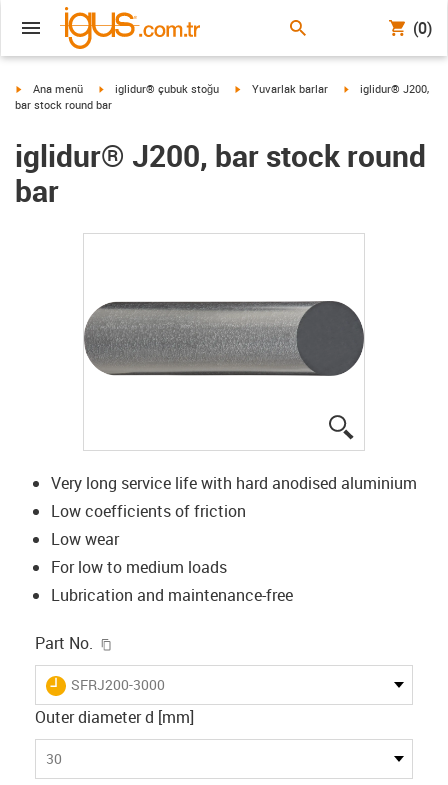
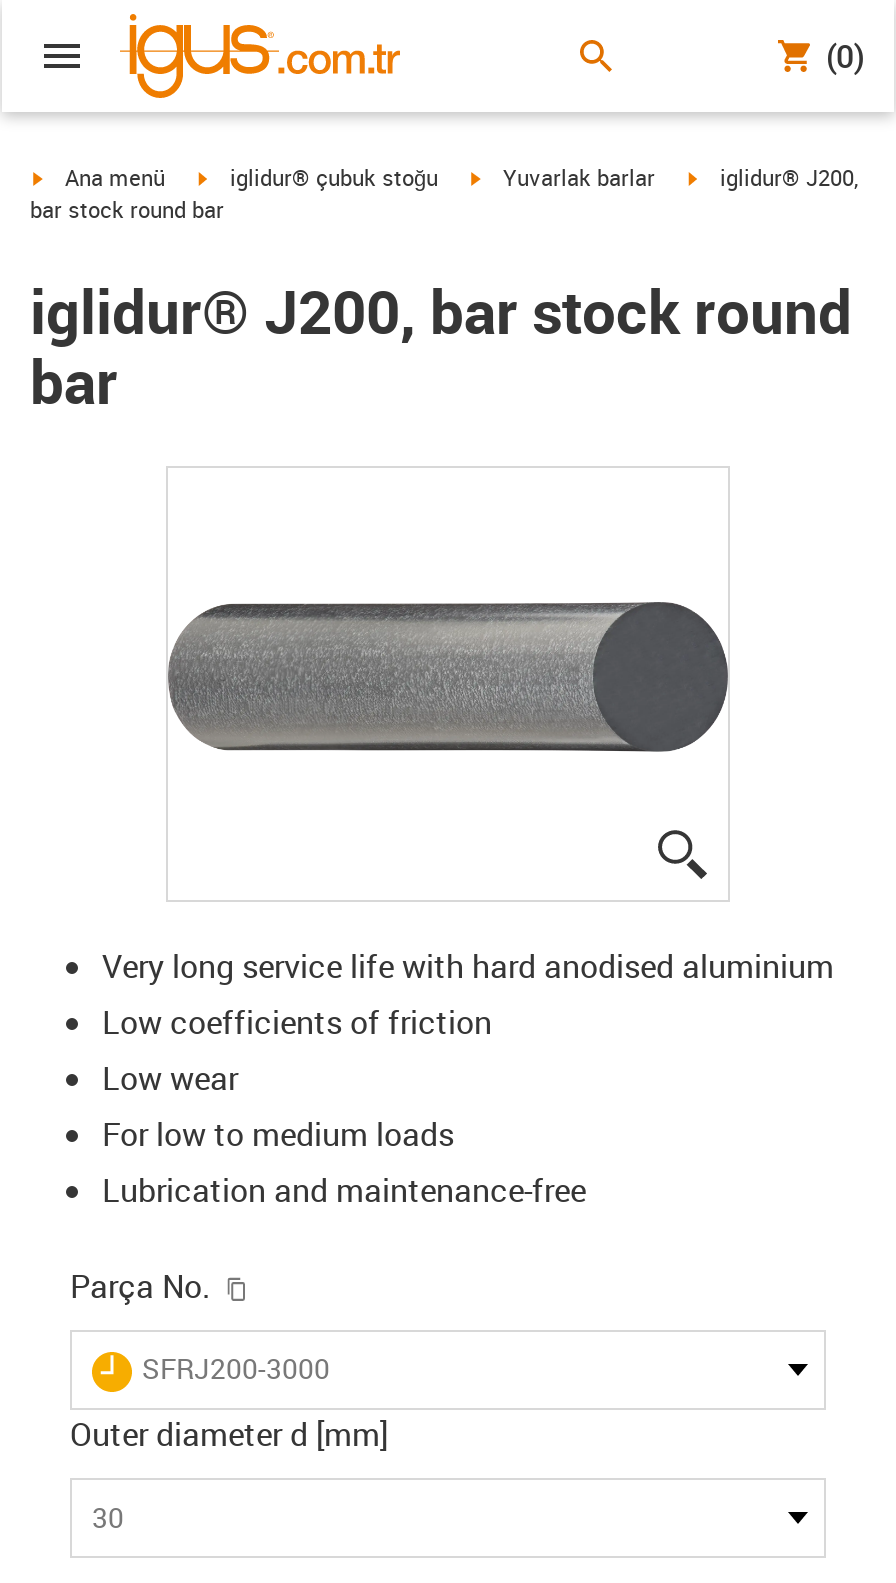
- Part No.
+ Parça No.
